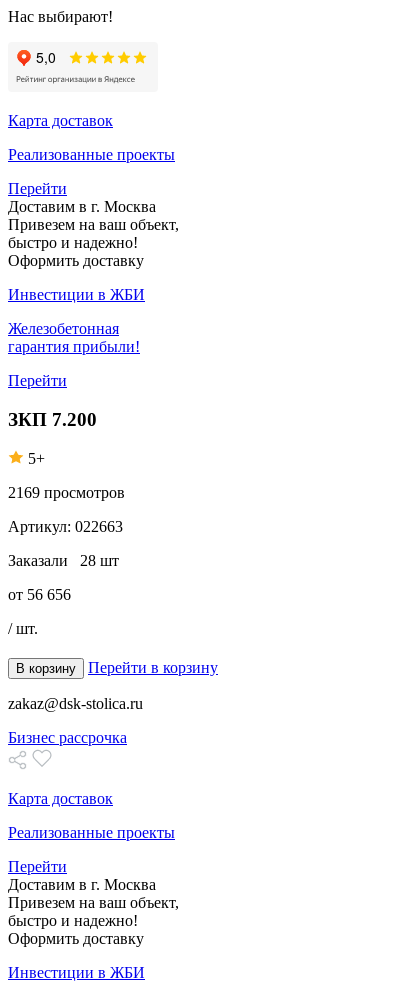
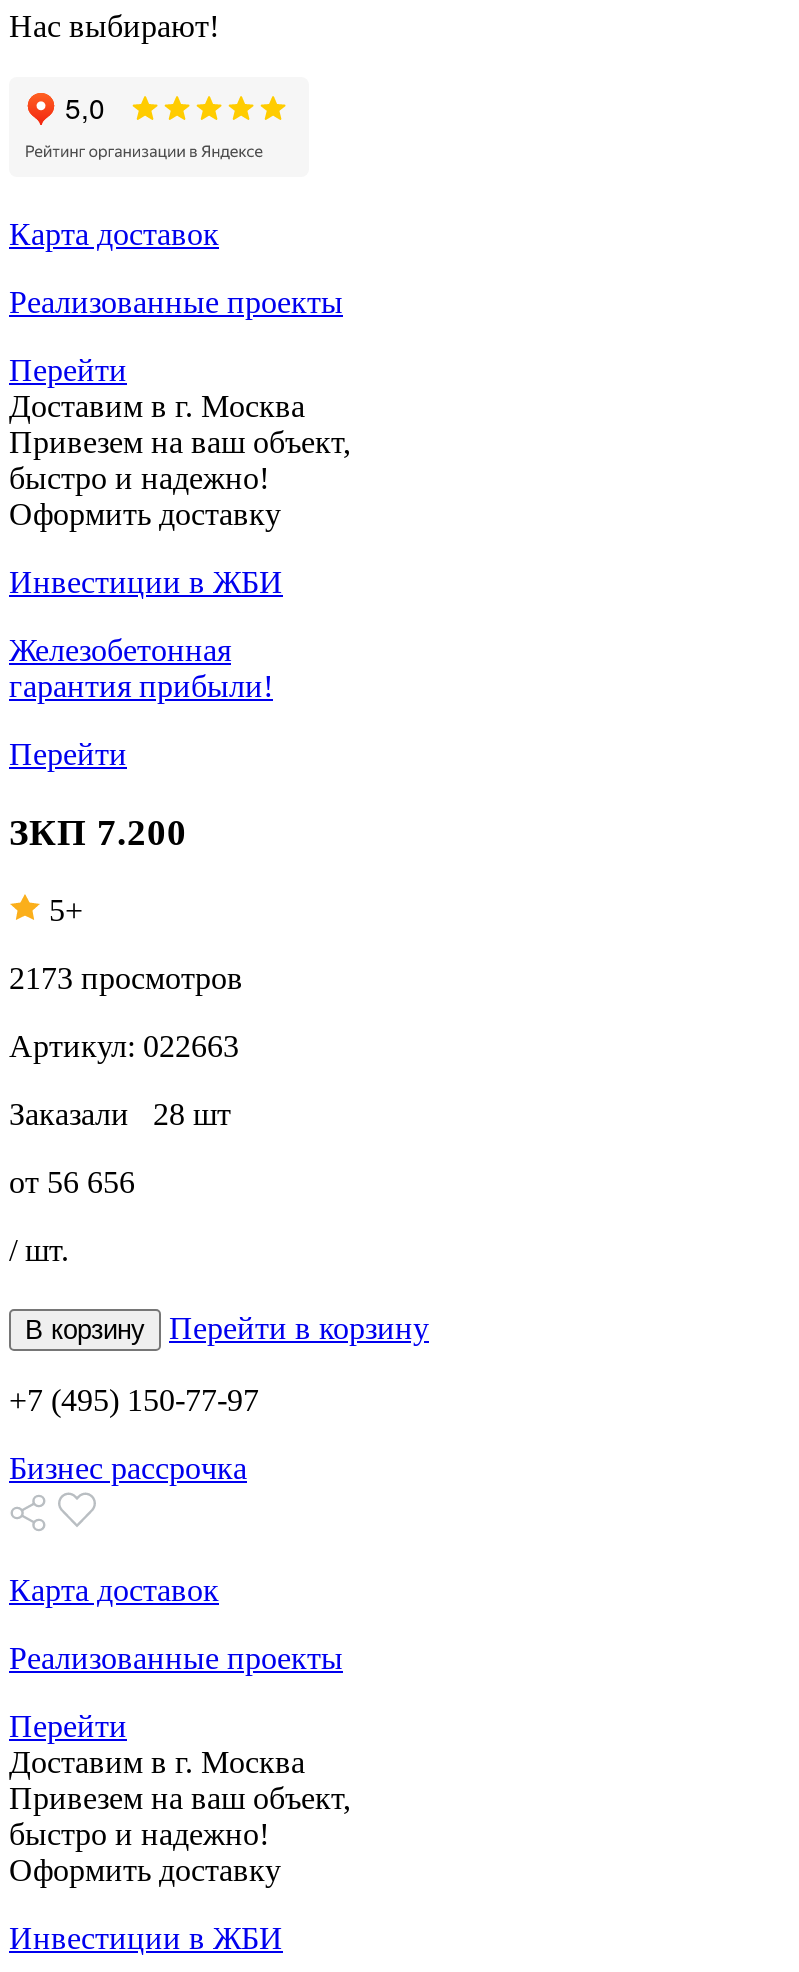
- 2169 просмотров
+ 2173 просмотров

- zakaz@dsk-stolica.ru
+ +7 (495) 150-77-97
